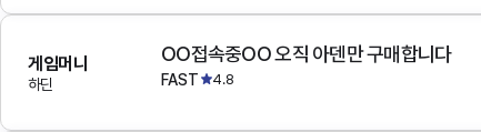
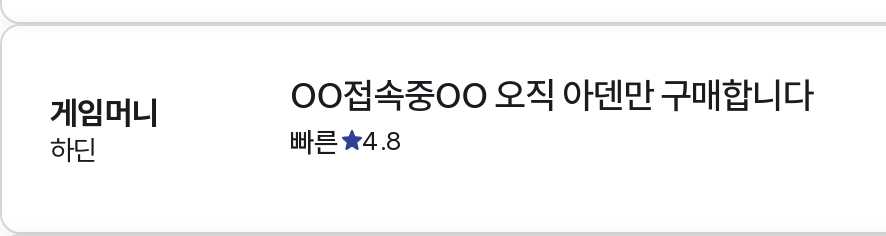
- FAST
+ 빠른
